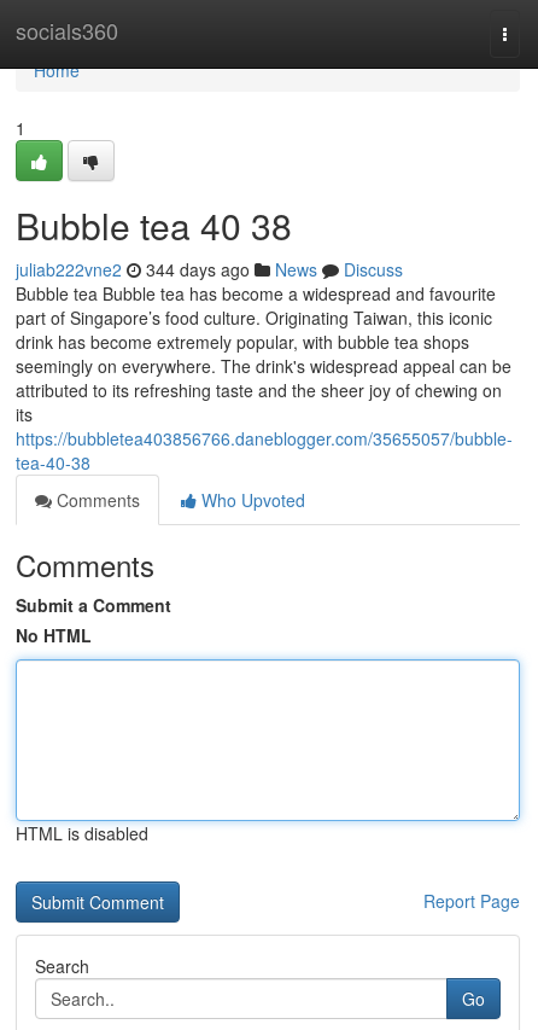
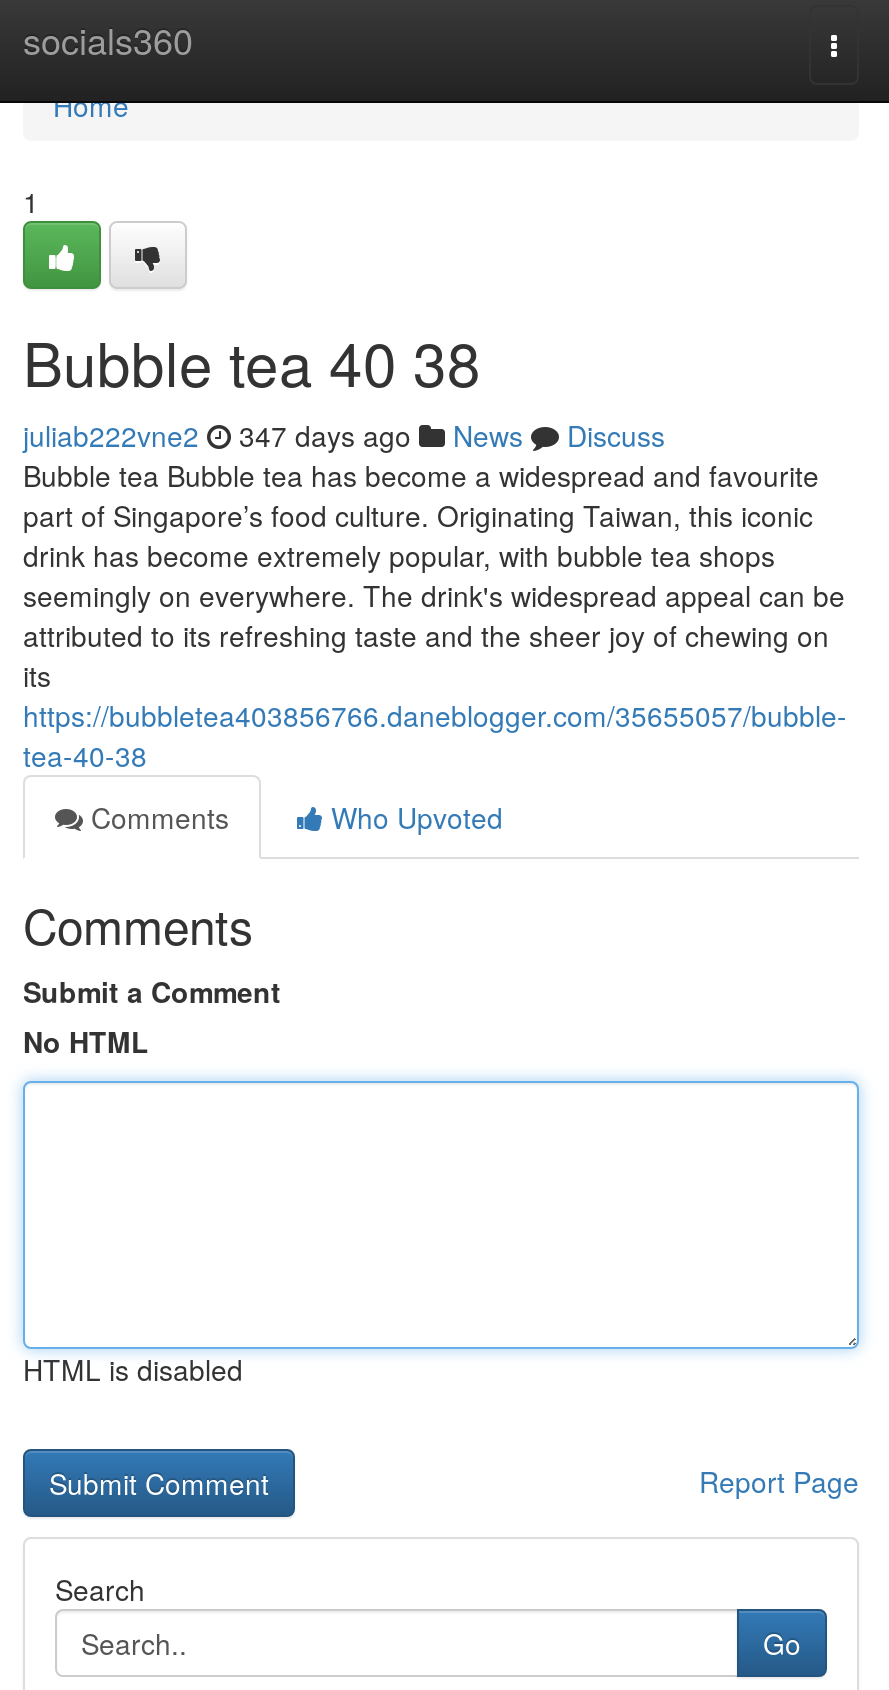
- juliab222vne2 344 days ago News Discuss
+ juliab222vne2 347 days ago News Discuss
